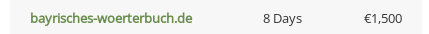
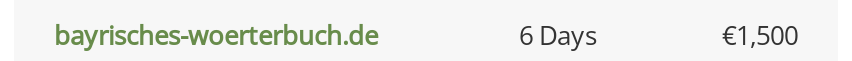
- 8 Days
+ 6 Days
